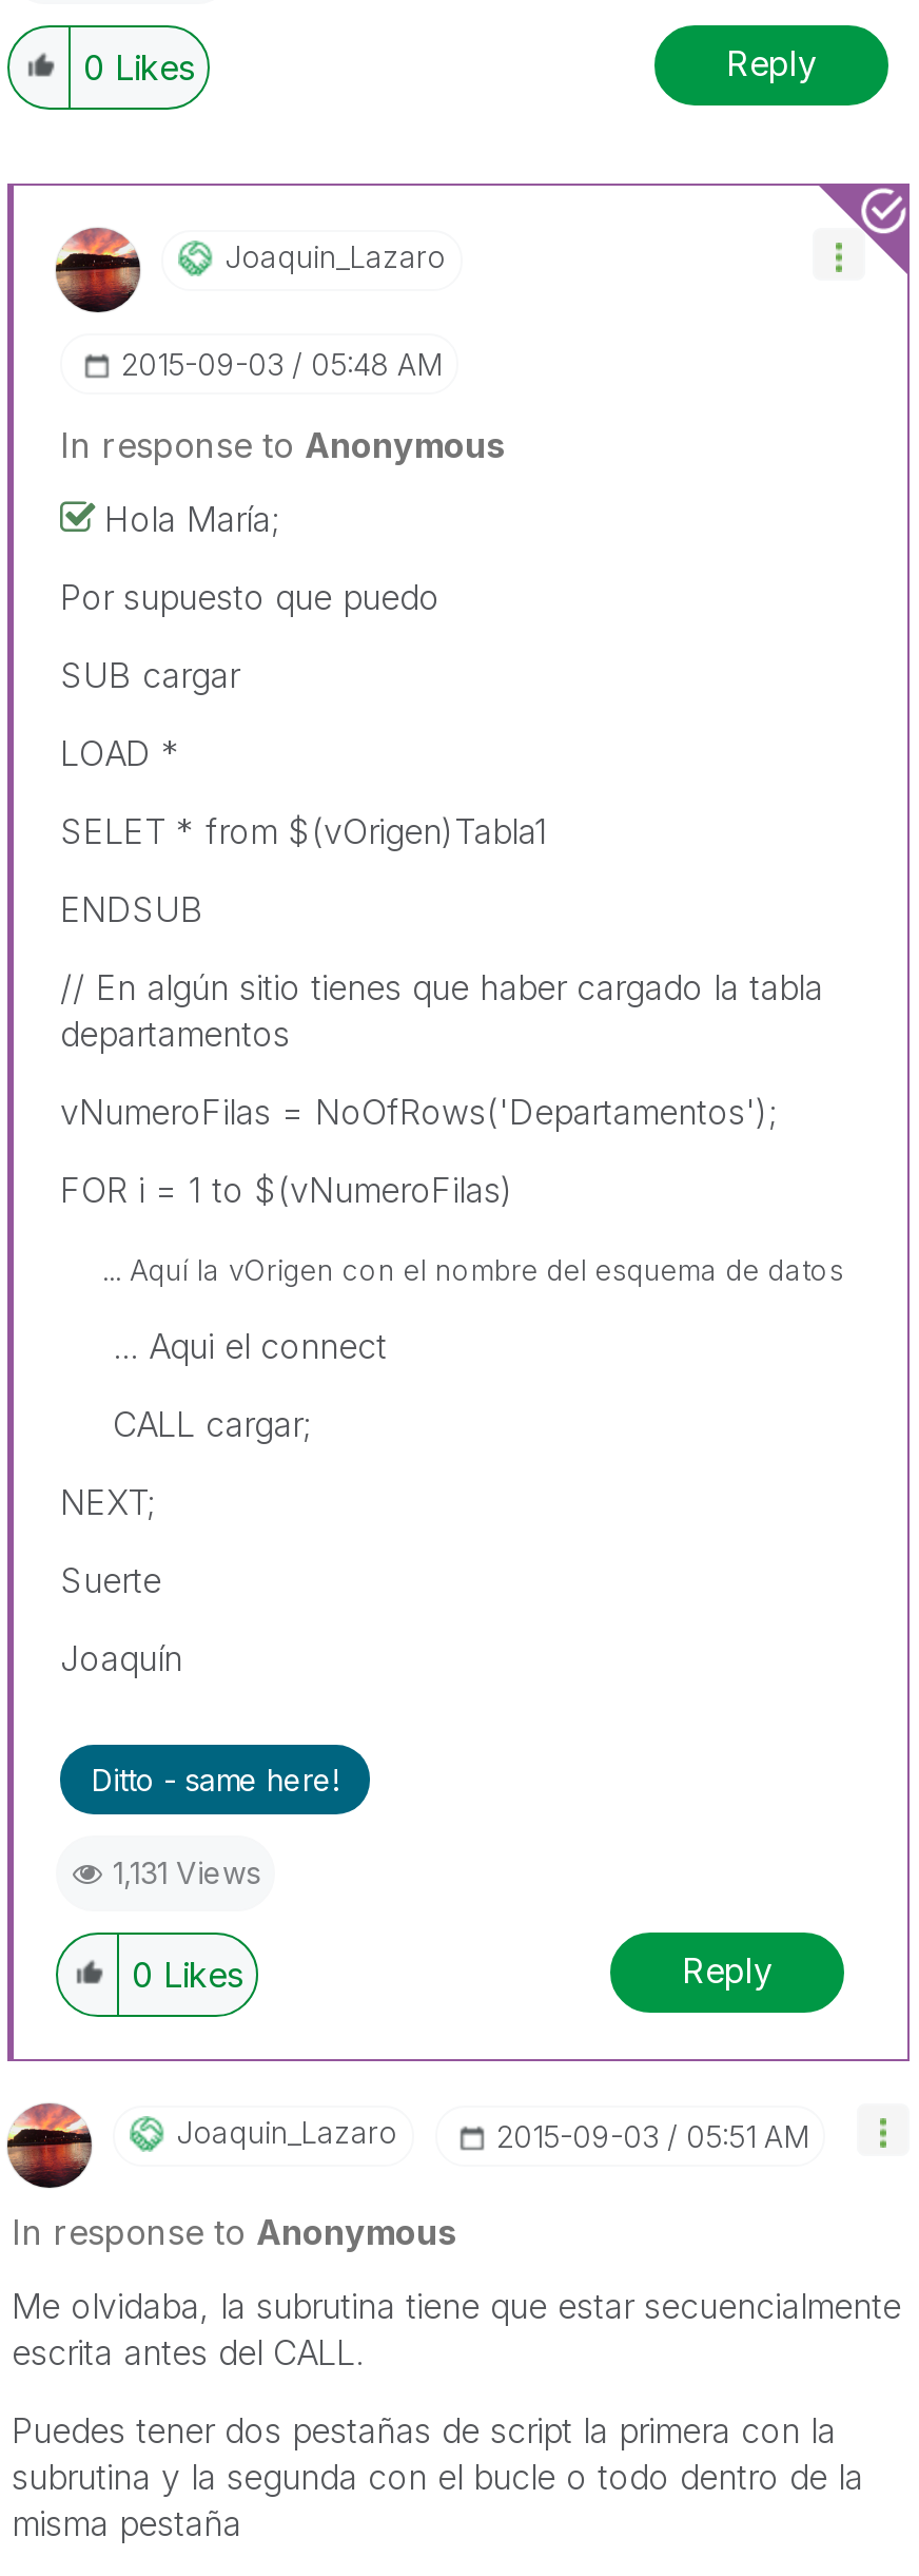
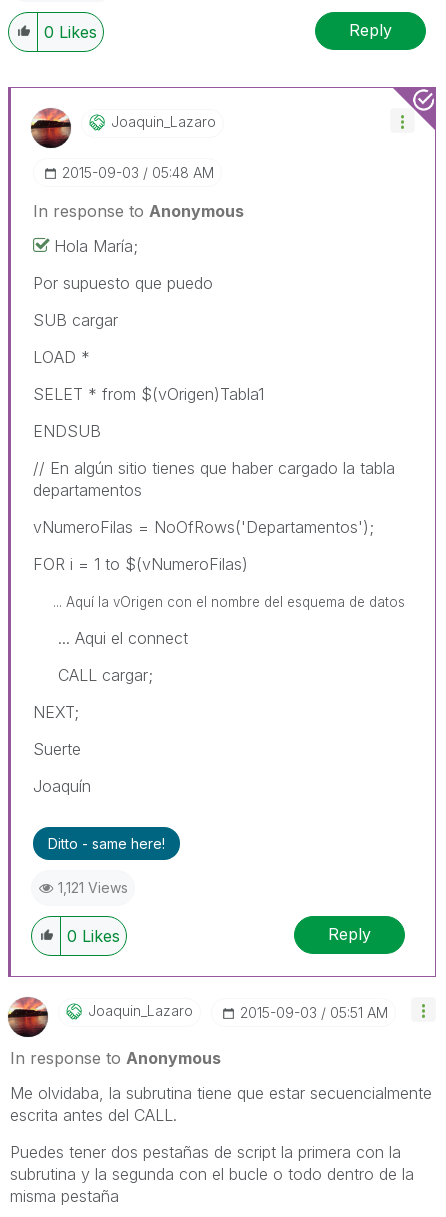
- 1,131 Views
+ 1,121 Views
